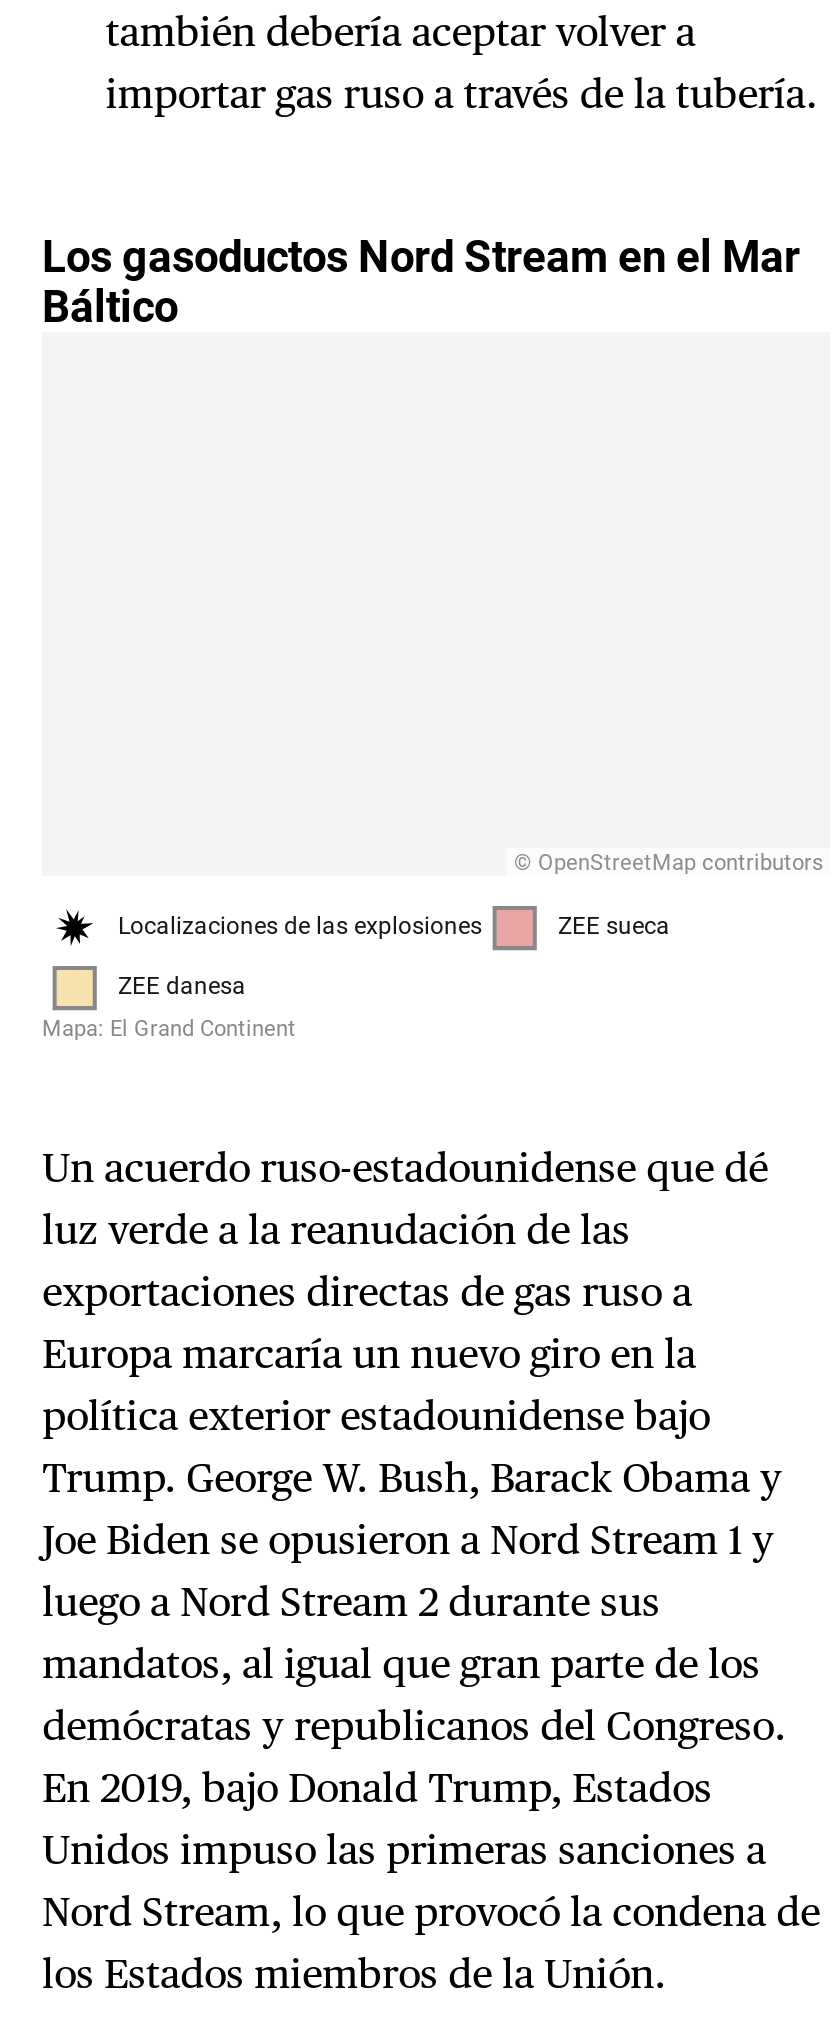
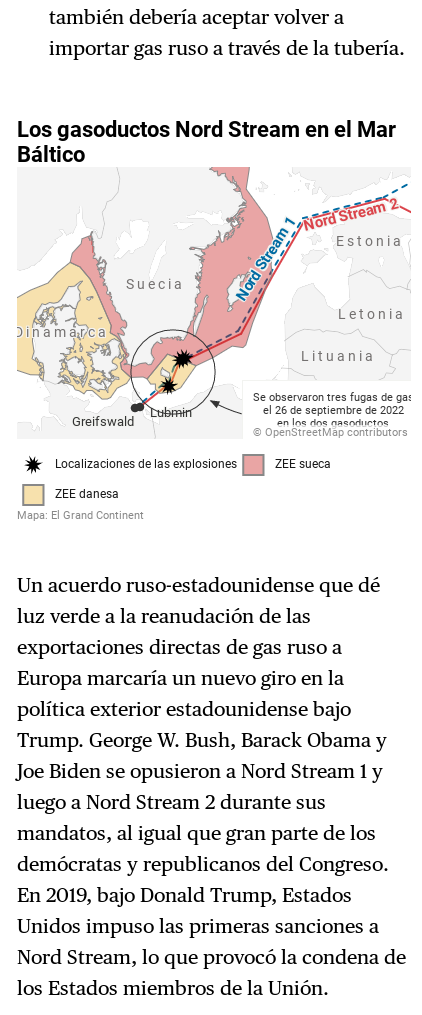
+ [image]
